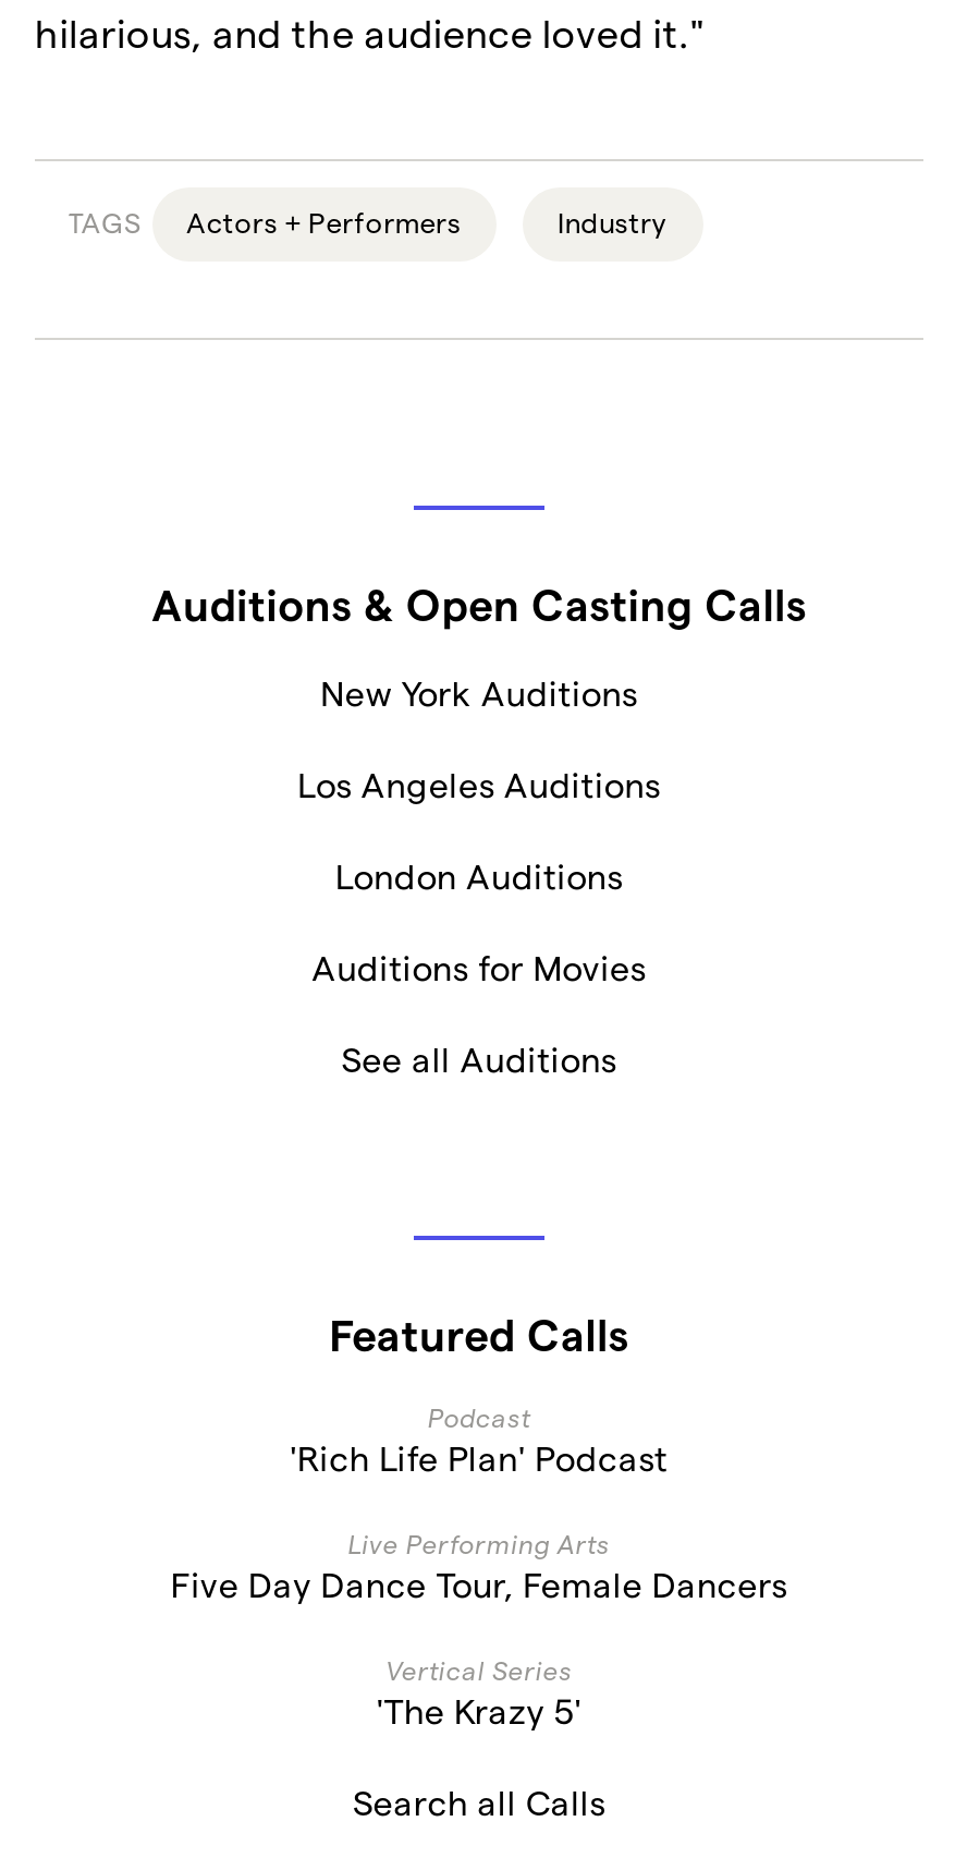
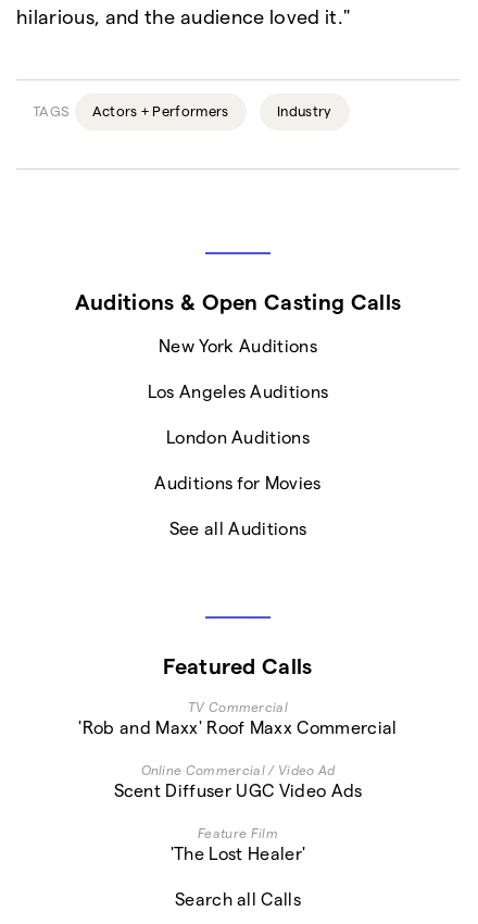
- Podcast
- 'Rich Life Plan' Podcast
+ TV Commercial
+ 'Rob and Maxx' Roof Maxx Commercial

- Live Performing Arts
- Five Day Dance Tour, Female Dancers
+ Online Commercial / Video Ad
+ Scent Diffuser UGC Video Ads

- Vertical Series
- 'The Krazy 5'
+ Feature Film
+ 'The Lost Healer'
